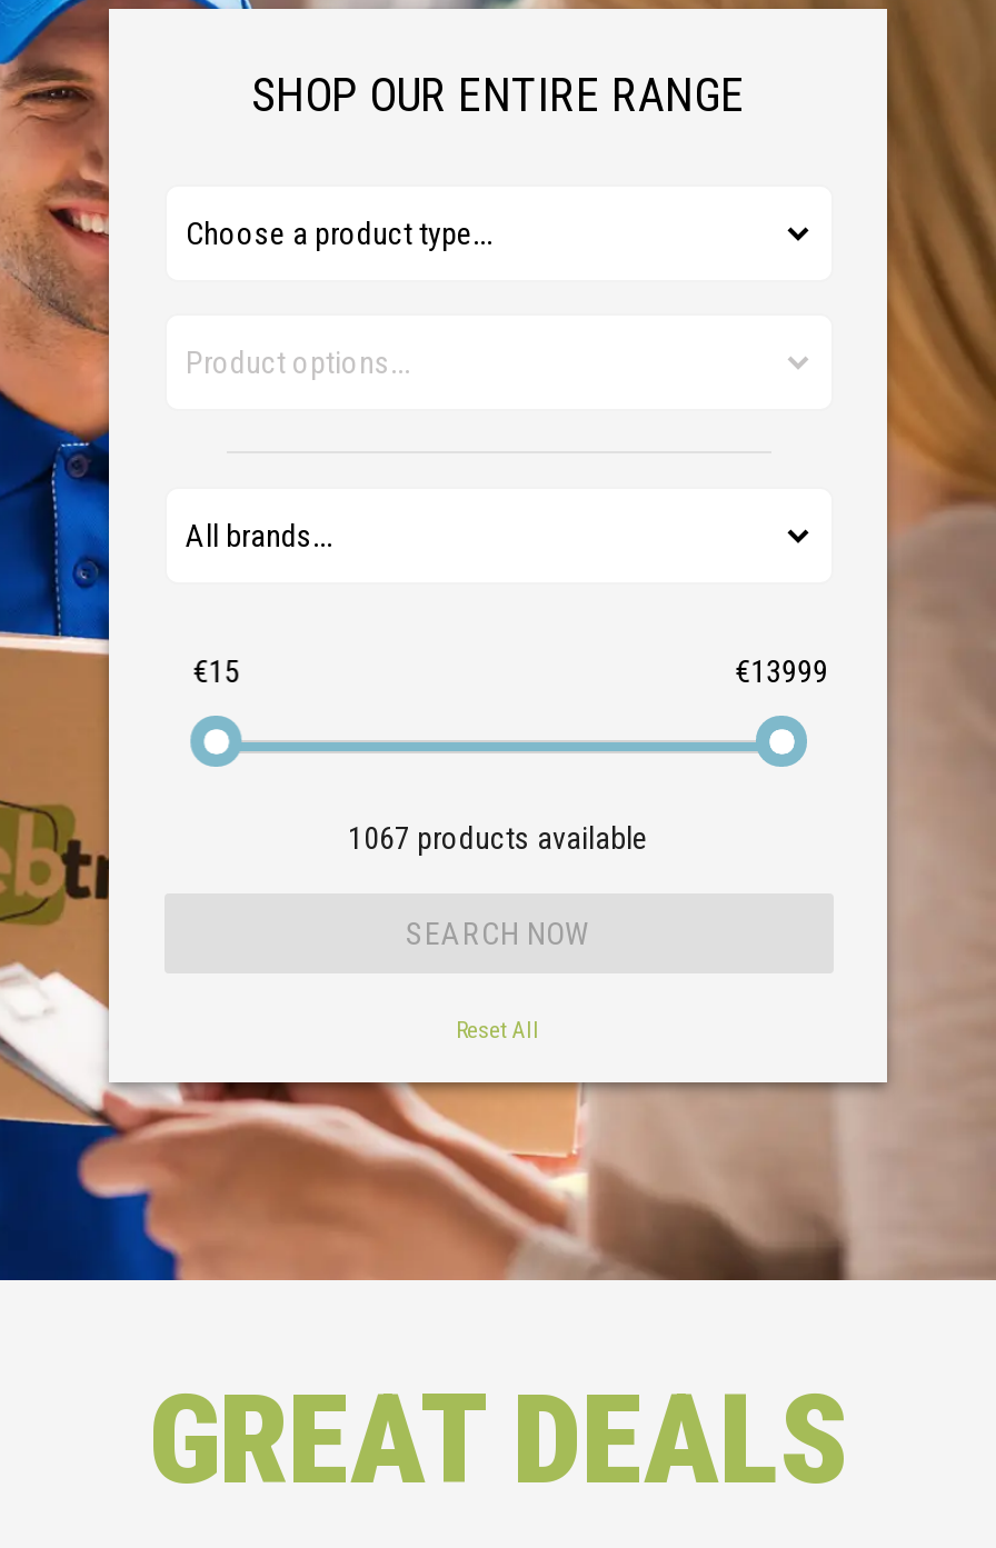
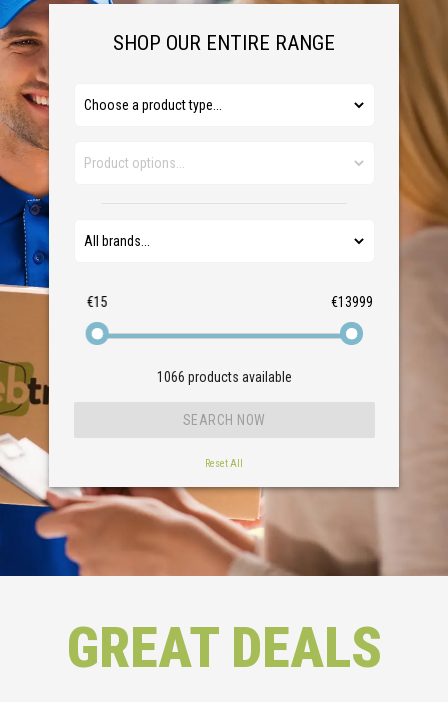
- 1067 products available
+ 1066 products available
